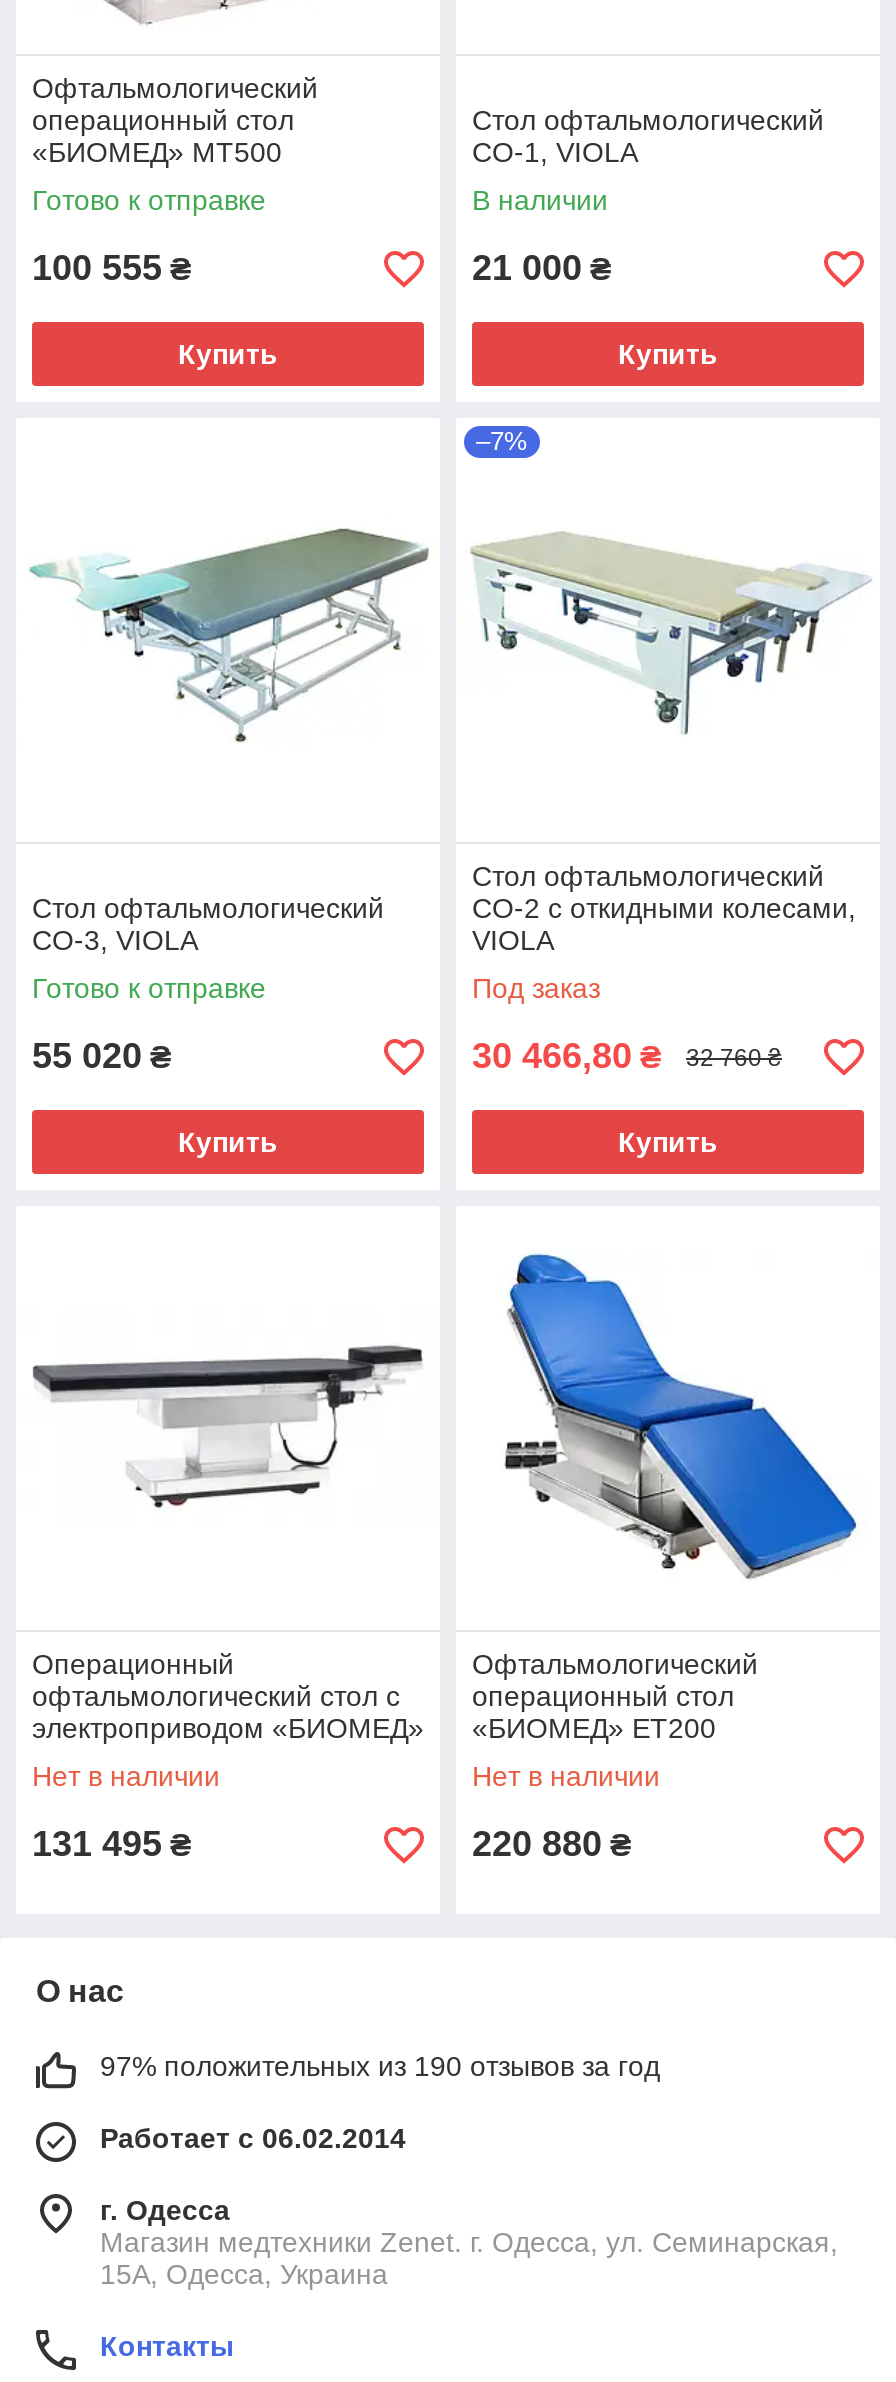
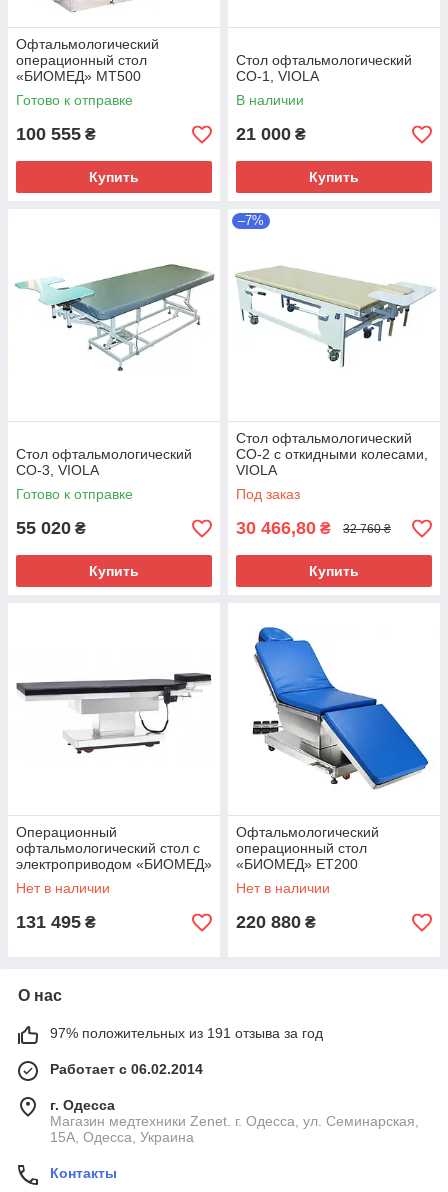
- 97% положительных из 190 отзывов за год
+ 97% положительных из 191 отзыва за год
